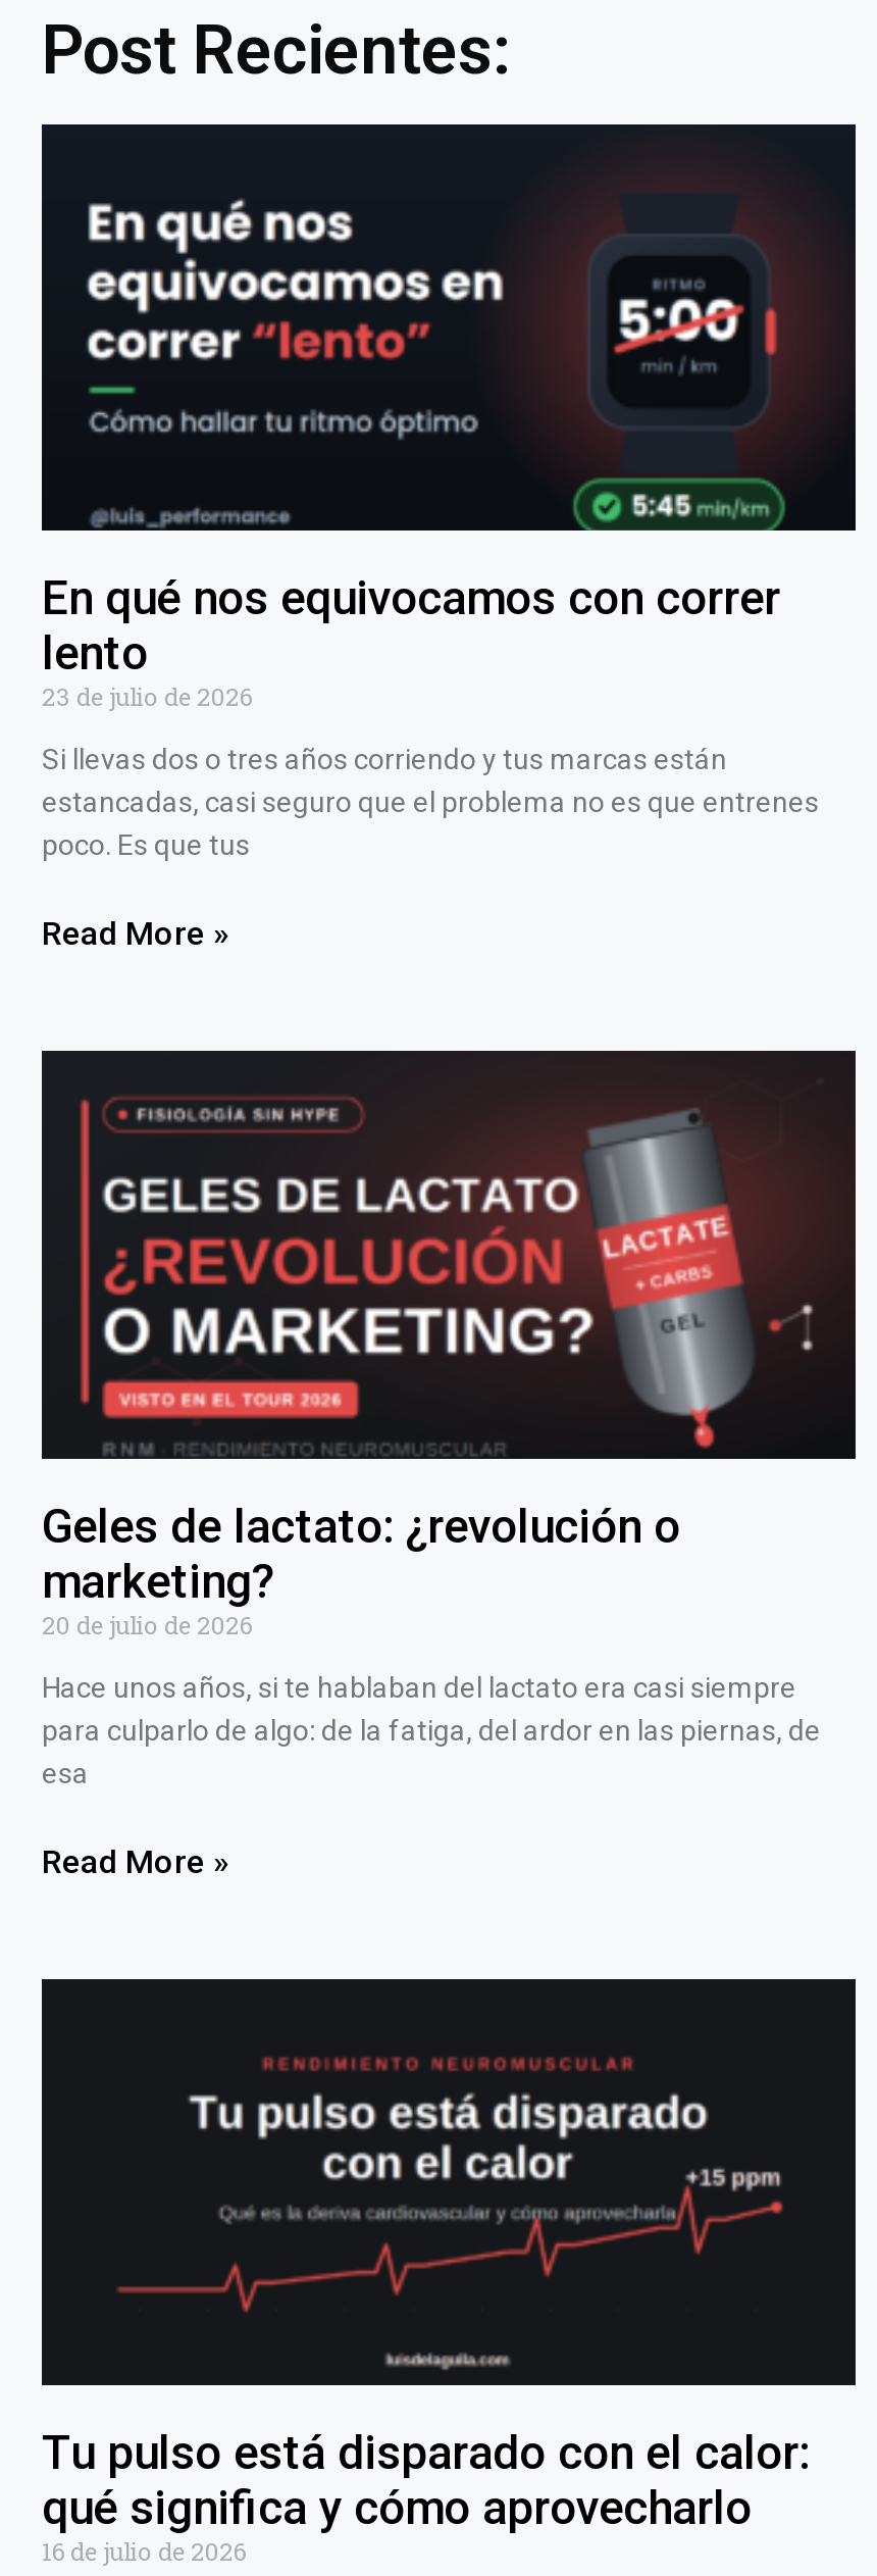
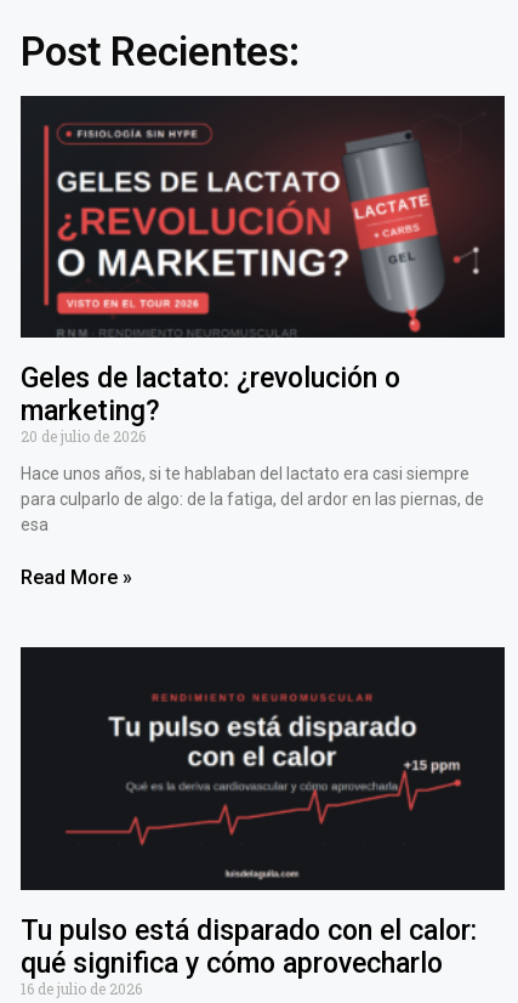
- [image]
- En qué nos equivocamos con correr
- lento
- 23 de julio de 2026
- Si llevas dos o tres años corriendo y tus marcas están
- estancadas, casi seguro que el problema no es que entrenes
- poco. Es que tus
- Read More »
